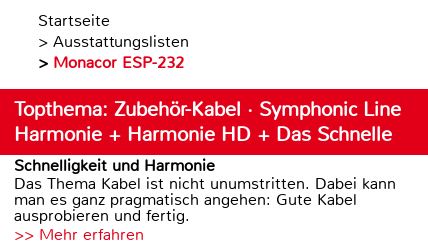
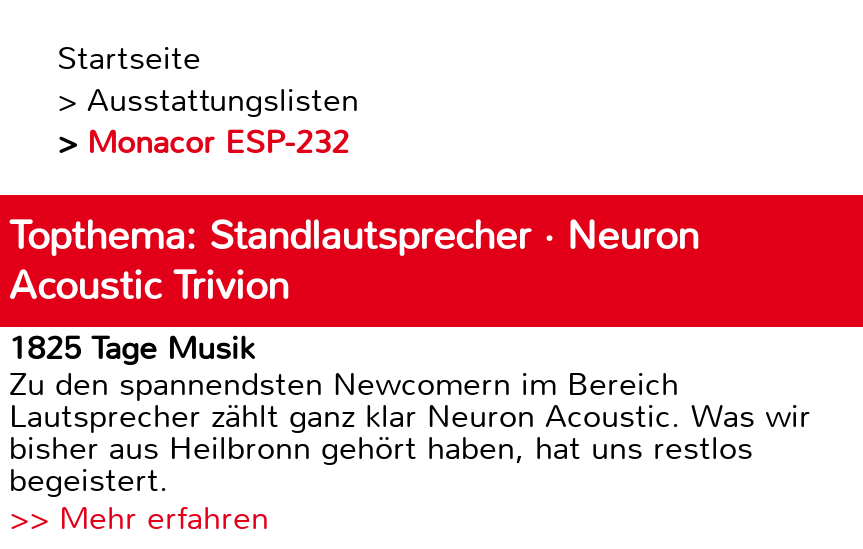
- Topthema: Zubehör-Kabel · Symphonic Line
- Harmonie + Harmonie HD + Das Schnelle
- Schnelligkeit und Harmonie
- Das Thema Kabel ist nicht unumstritten. Dabei kann
- man es ganz pragmatisch angehen: Gute Kabel
- ausprobieren und fertig.
+ Topthema: Standlautsprecher · Neuron
+ Acoustic Trivion
+ 1825 Tage Musik
+ Zu den spannendsten Newcomern im Bereich
+ Lautsprecher zählt ganz klar Neuron Acoustic. Was wir
+ bisher aus Heilbronn gehört haben, hat uns restlos
+ begeistert.
